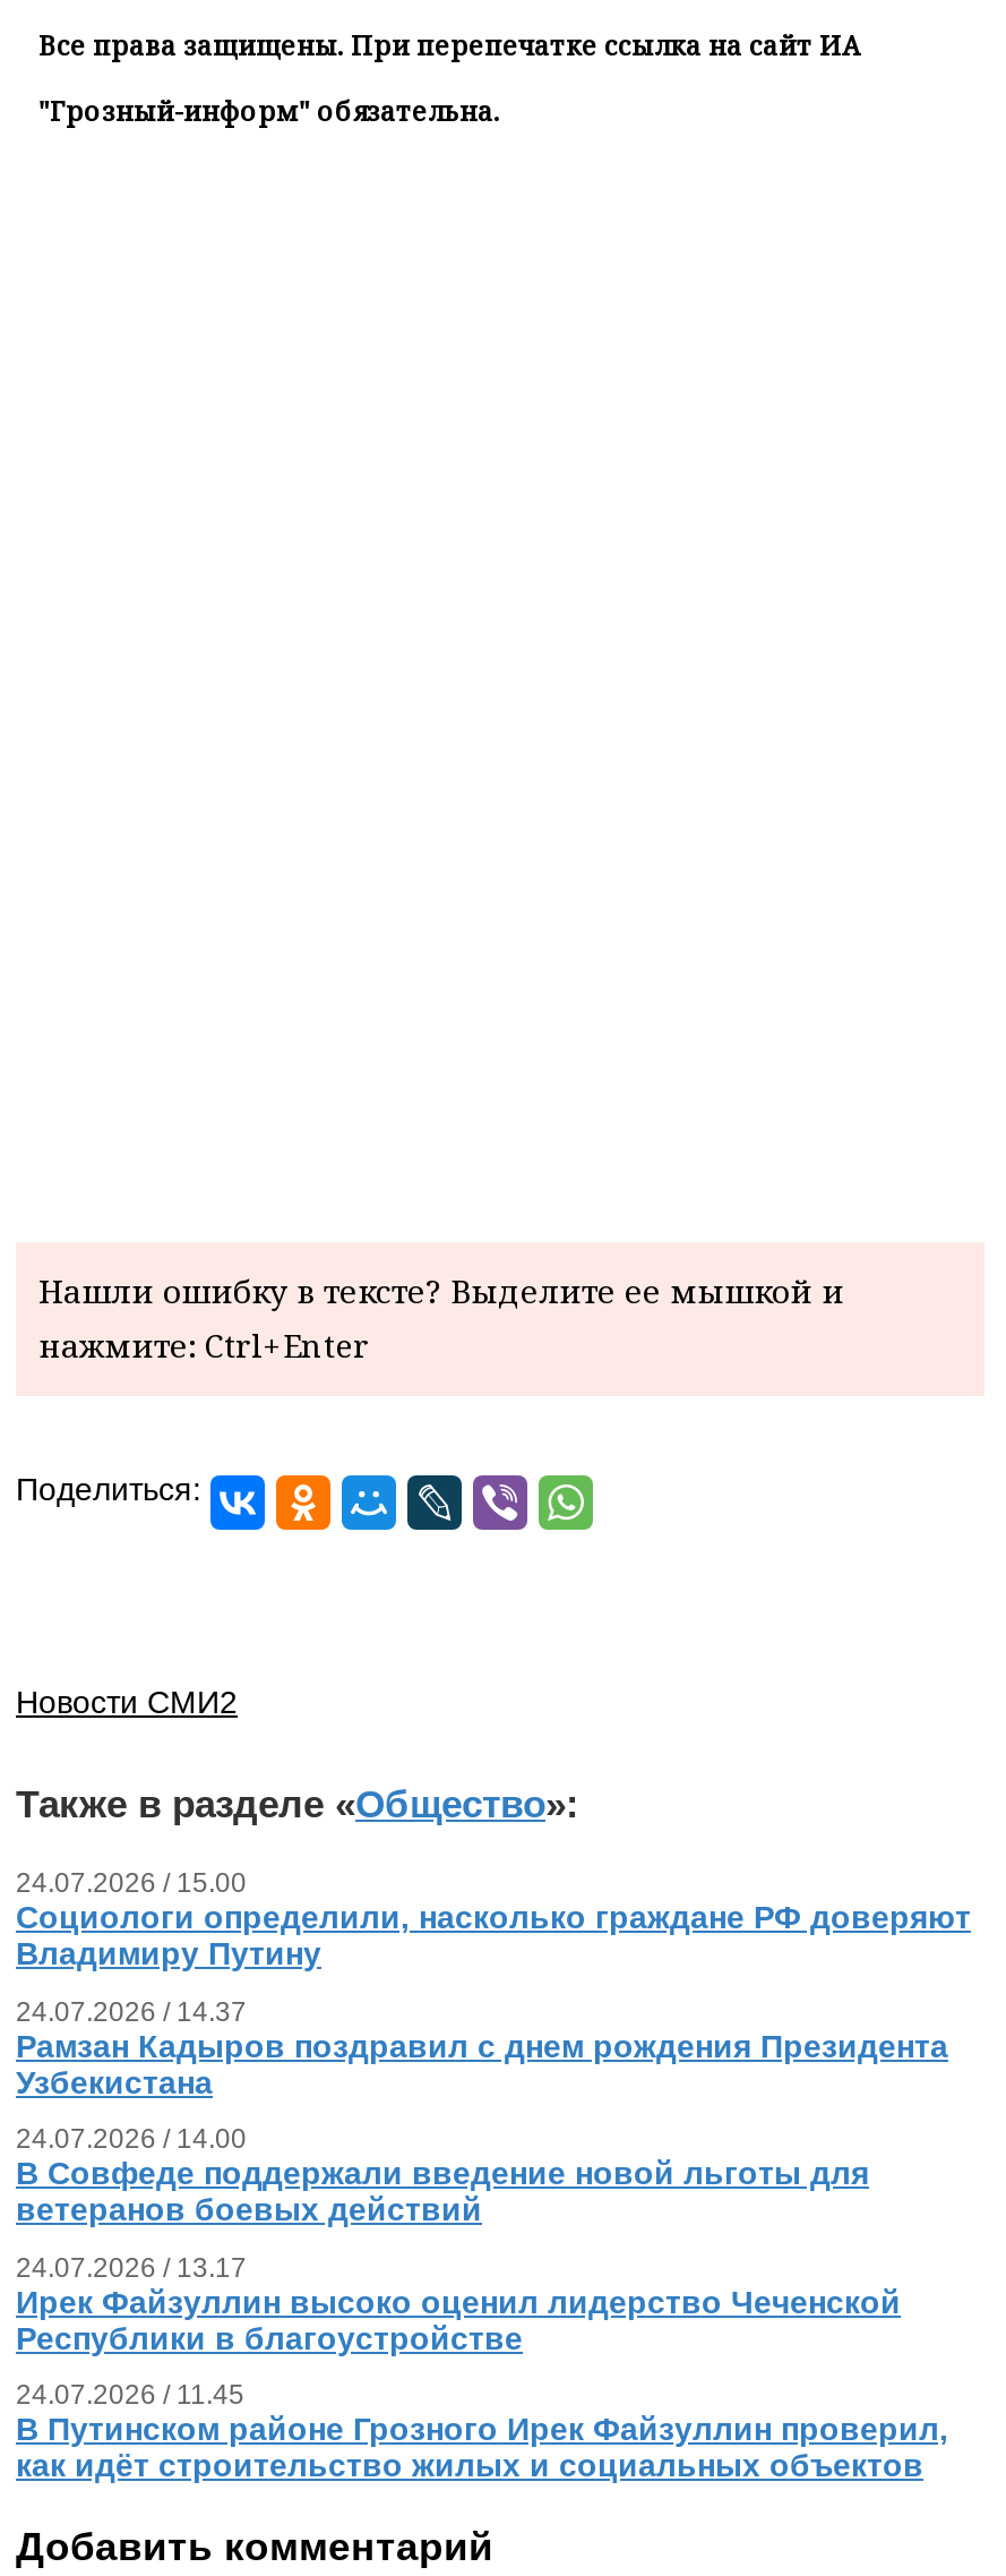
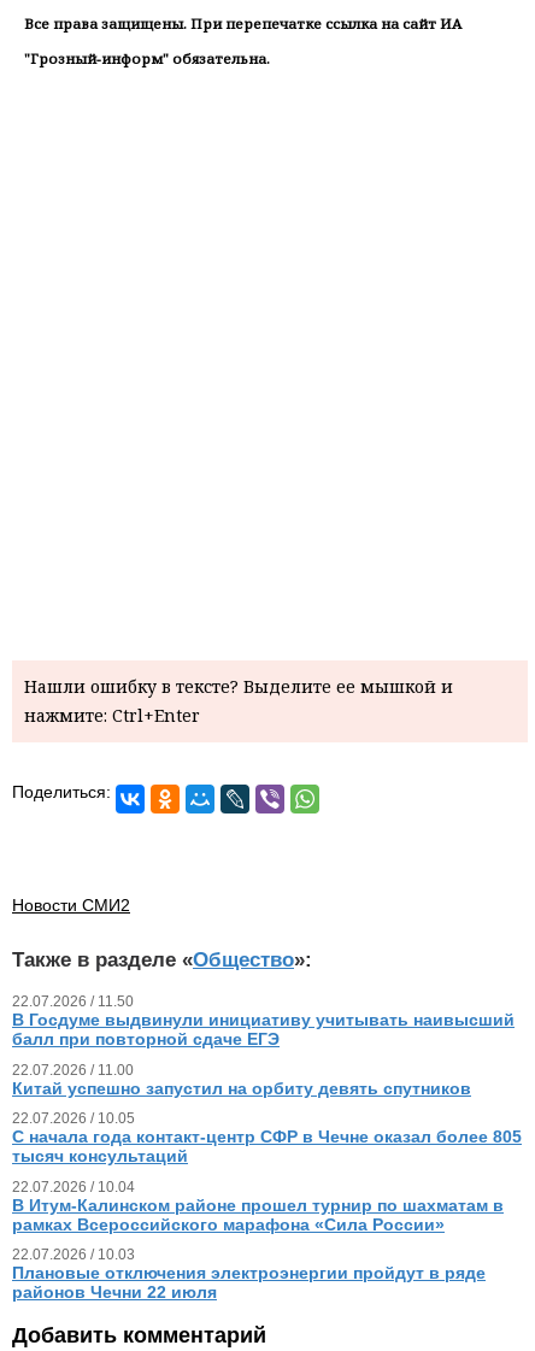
- 24.07.2026 / 15.00
- Социологи определили, насколько граждане РФ доверяют
- Владимиру Путину
+ 22.07.2026 / 11.50
+ В Госдуме выдвинули инициативу учитывать наивысший
+ балл при повторной сдаче ЕГЭ

- 24.07.2026 / 14.37
- Рамзан Кадыров поздравил с днем рождения Президента
- Узбекистана
+ 22.07.2026 / 11.00
+ Китай успешно запустил на орбиту девять спутников

- 24.07.2026 / 14.00
- В Совфеде поддержали введение новой льготы для
- ветеранов боевых действий
+ 22.07.2026 / 10.05
+ С начала года контакт-центр СФР в Чечне оказал более 805
+ тысяч консультаций

- 24.07.2026 / 13.17
- Ирек Файзуллин высоко оценил лидерство Чеченской
- Республики в благоустройстве
+ 22.07.2026 / 10.04
+ В Итум-Калинском районе прошел турнир по шахматам в
+ рамках Всероссийского марафона «Сила России»

- 24.07.2026 / 11.45
- В Путинском районе Грозного Ирек Файзуллин проверил,
- как идёт строительство жилых и социальных объектов
+ 22.07.2026 / 10.03
+ Плановые отключения электроэнергии пройдут в ряде
+ районов Чечни 22 июля
